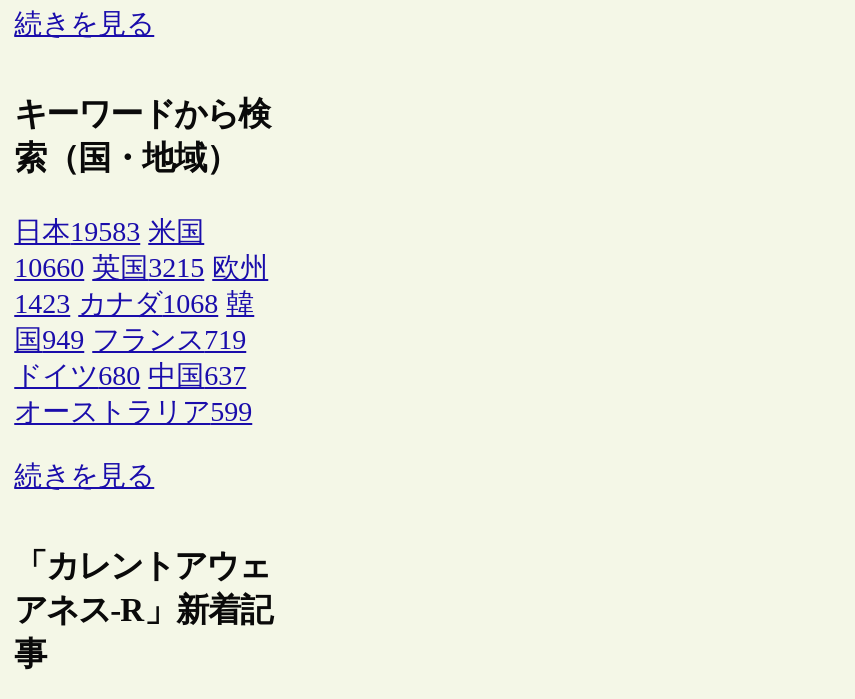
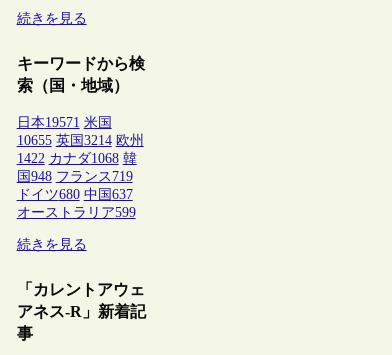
- 日本19583 米国
+ 日本19571 米国

- 10660 英国3215 欧州
+ 10655 英国3214 欧州

- 1423 カナダ1068 韓
+ 1422 カナダ1068 韓

- 国949 フランス719
+ 国948 フランス719
